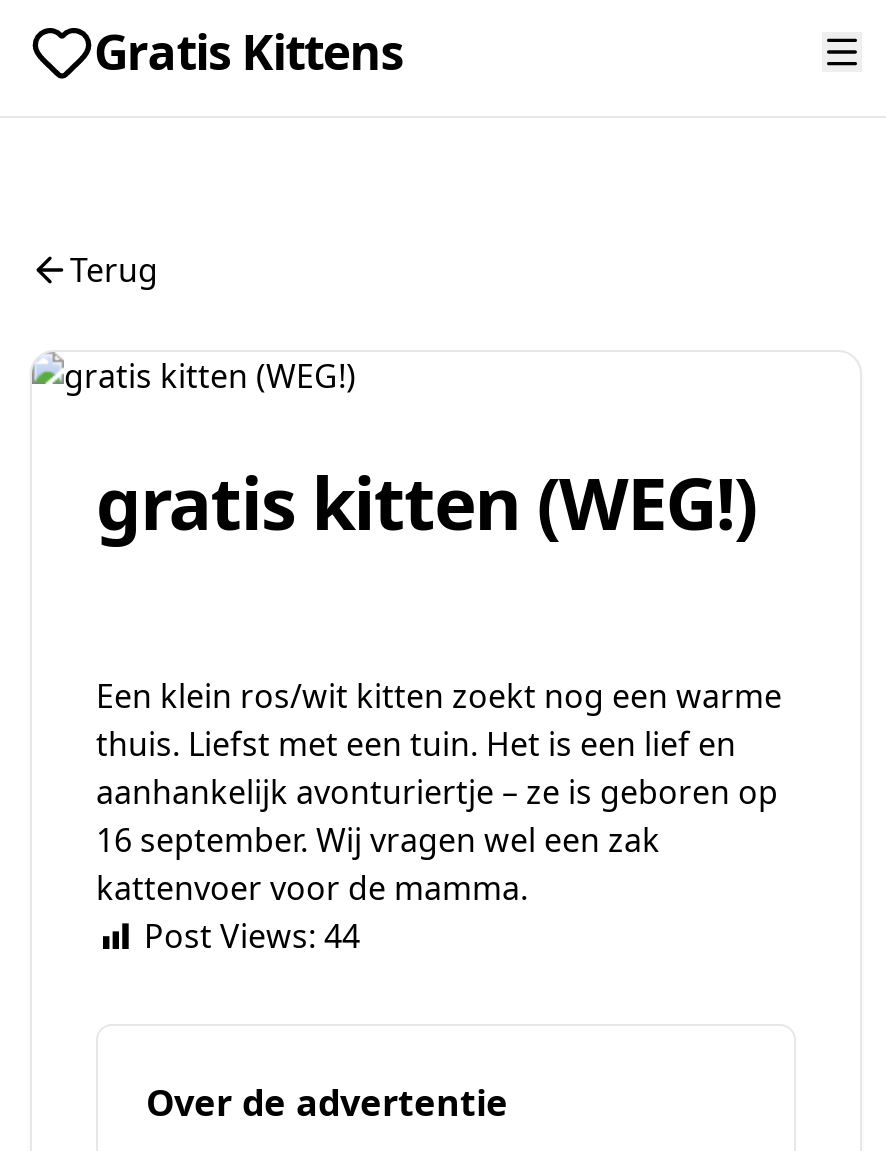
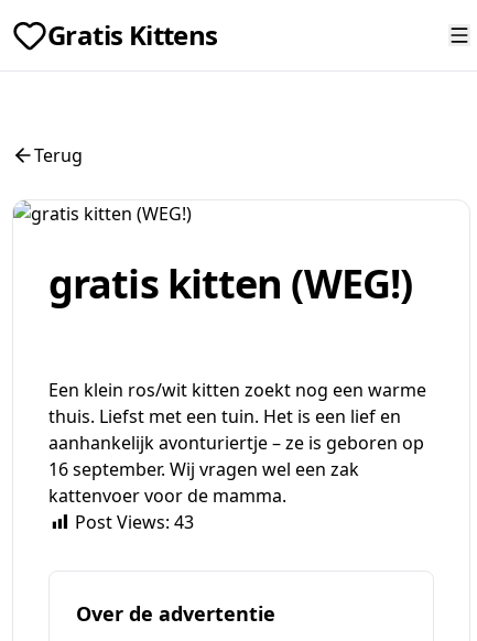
- Post Views: 44
+ Post Views: 43
